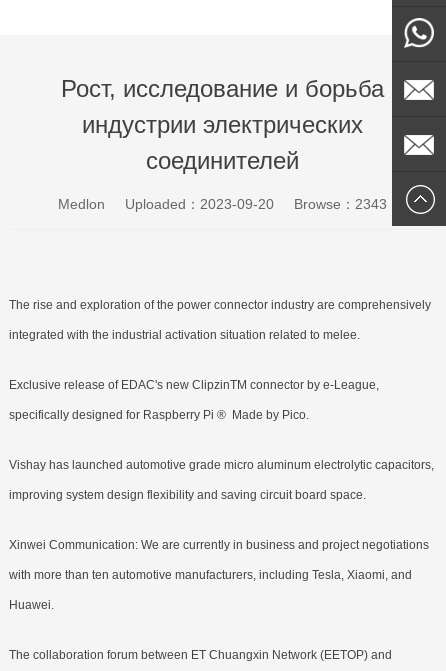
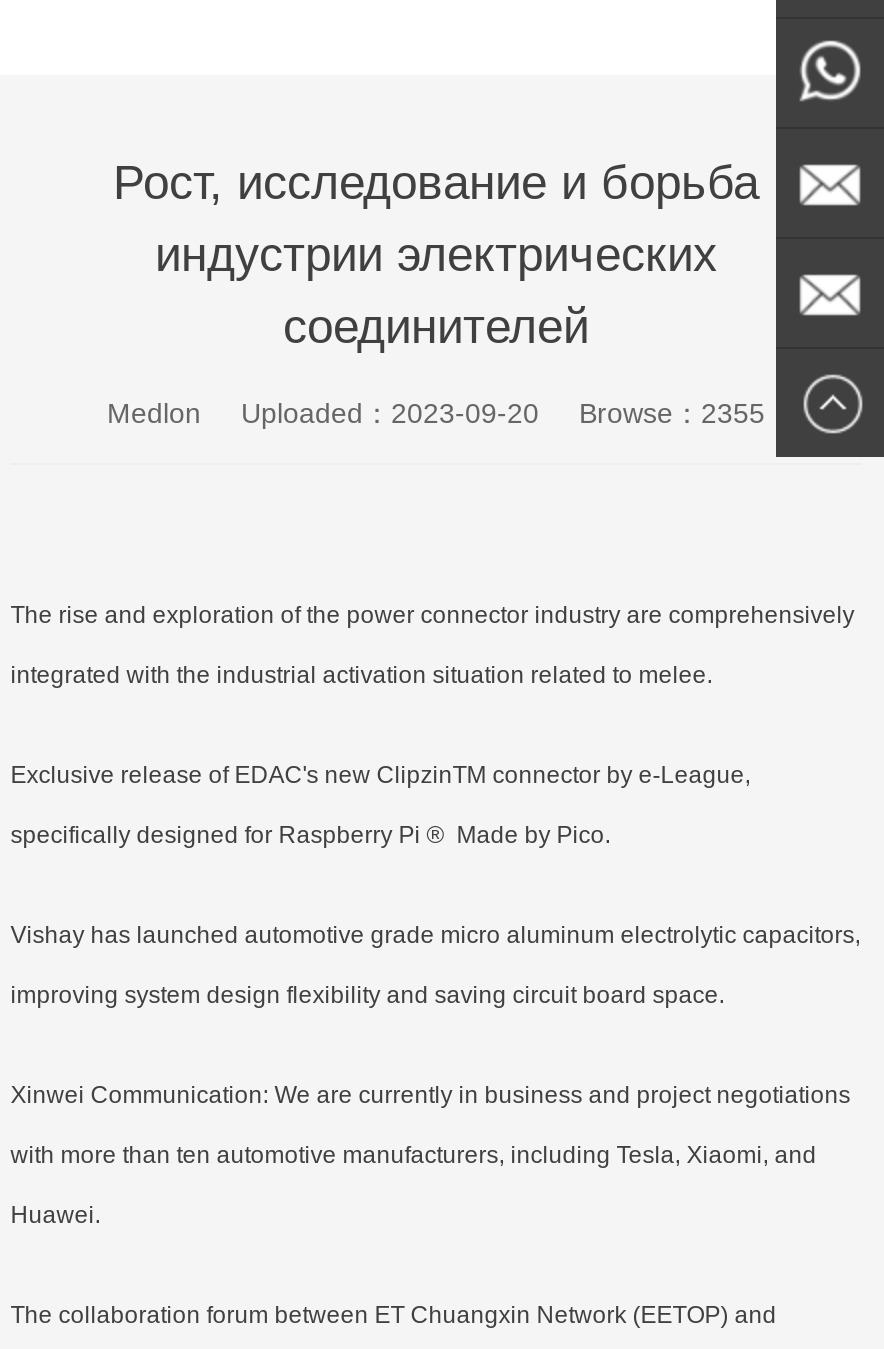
- Browse：2343
+ Browse：2355
